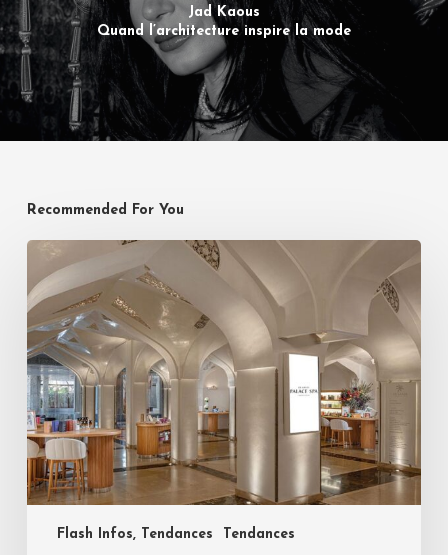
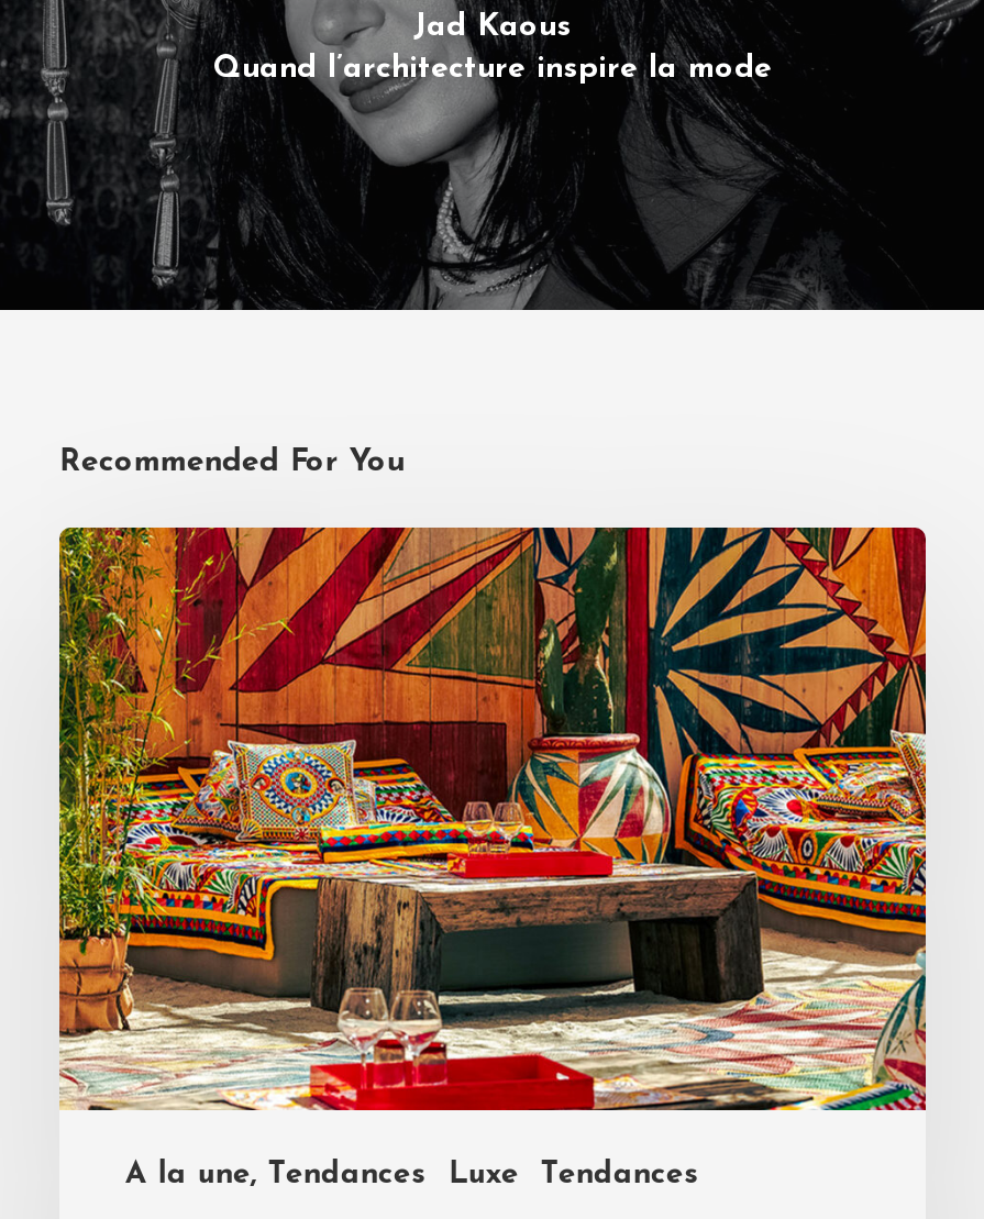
- [image]
- Flash Infos, Tendances
+ [image]
+ A la une, Tendances
+ Luxe
